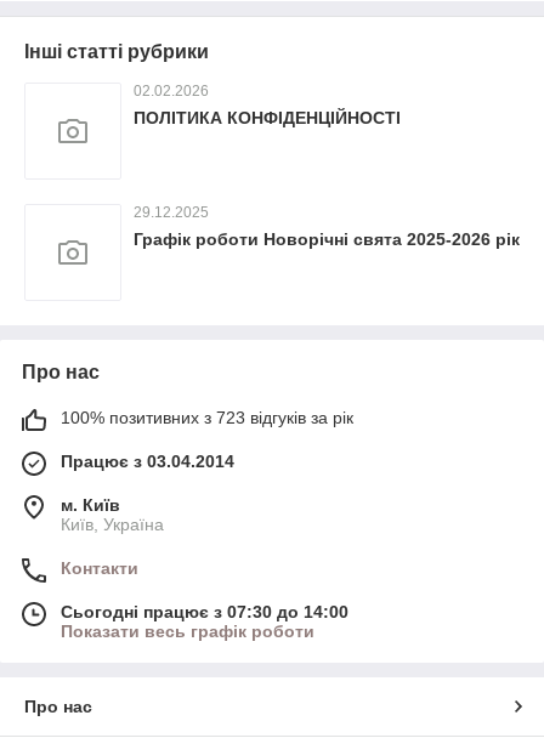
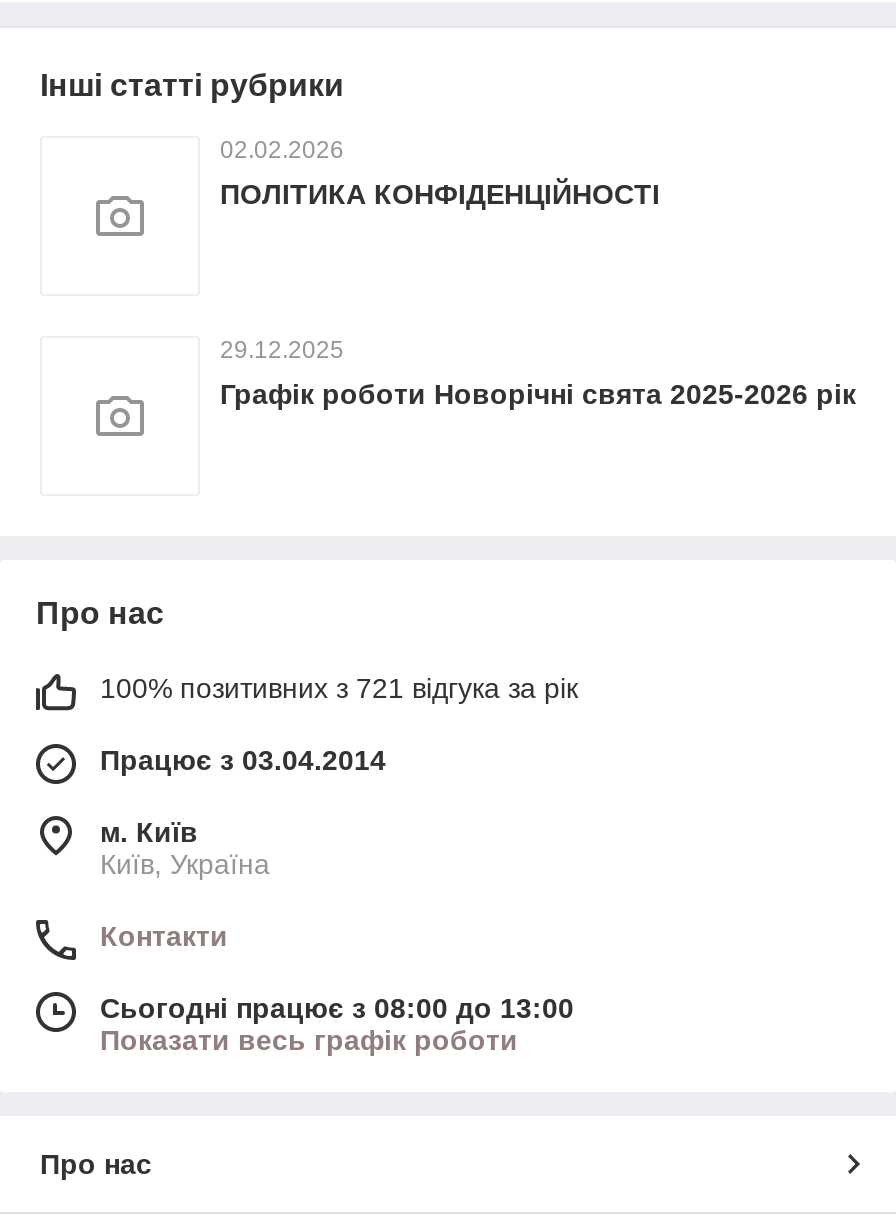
- 100% позитивних з 723 відгуків за рік
+ 100% позитивних з 721 відгука за рік

- Сьогодні працює з 07:30 до 14:00
+ Сьогодні працює з 08:00 до 13:00
